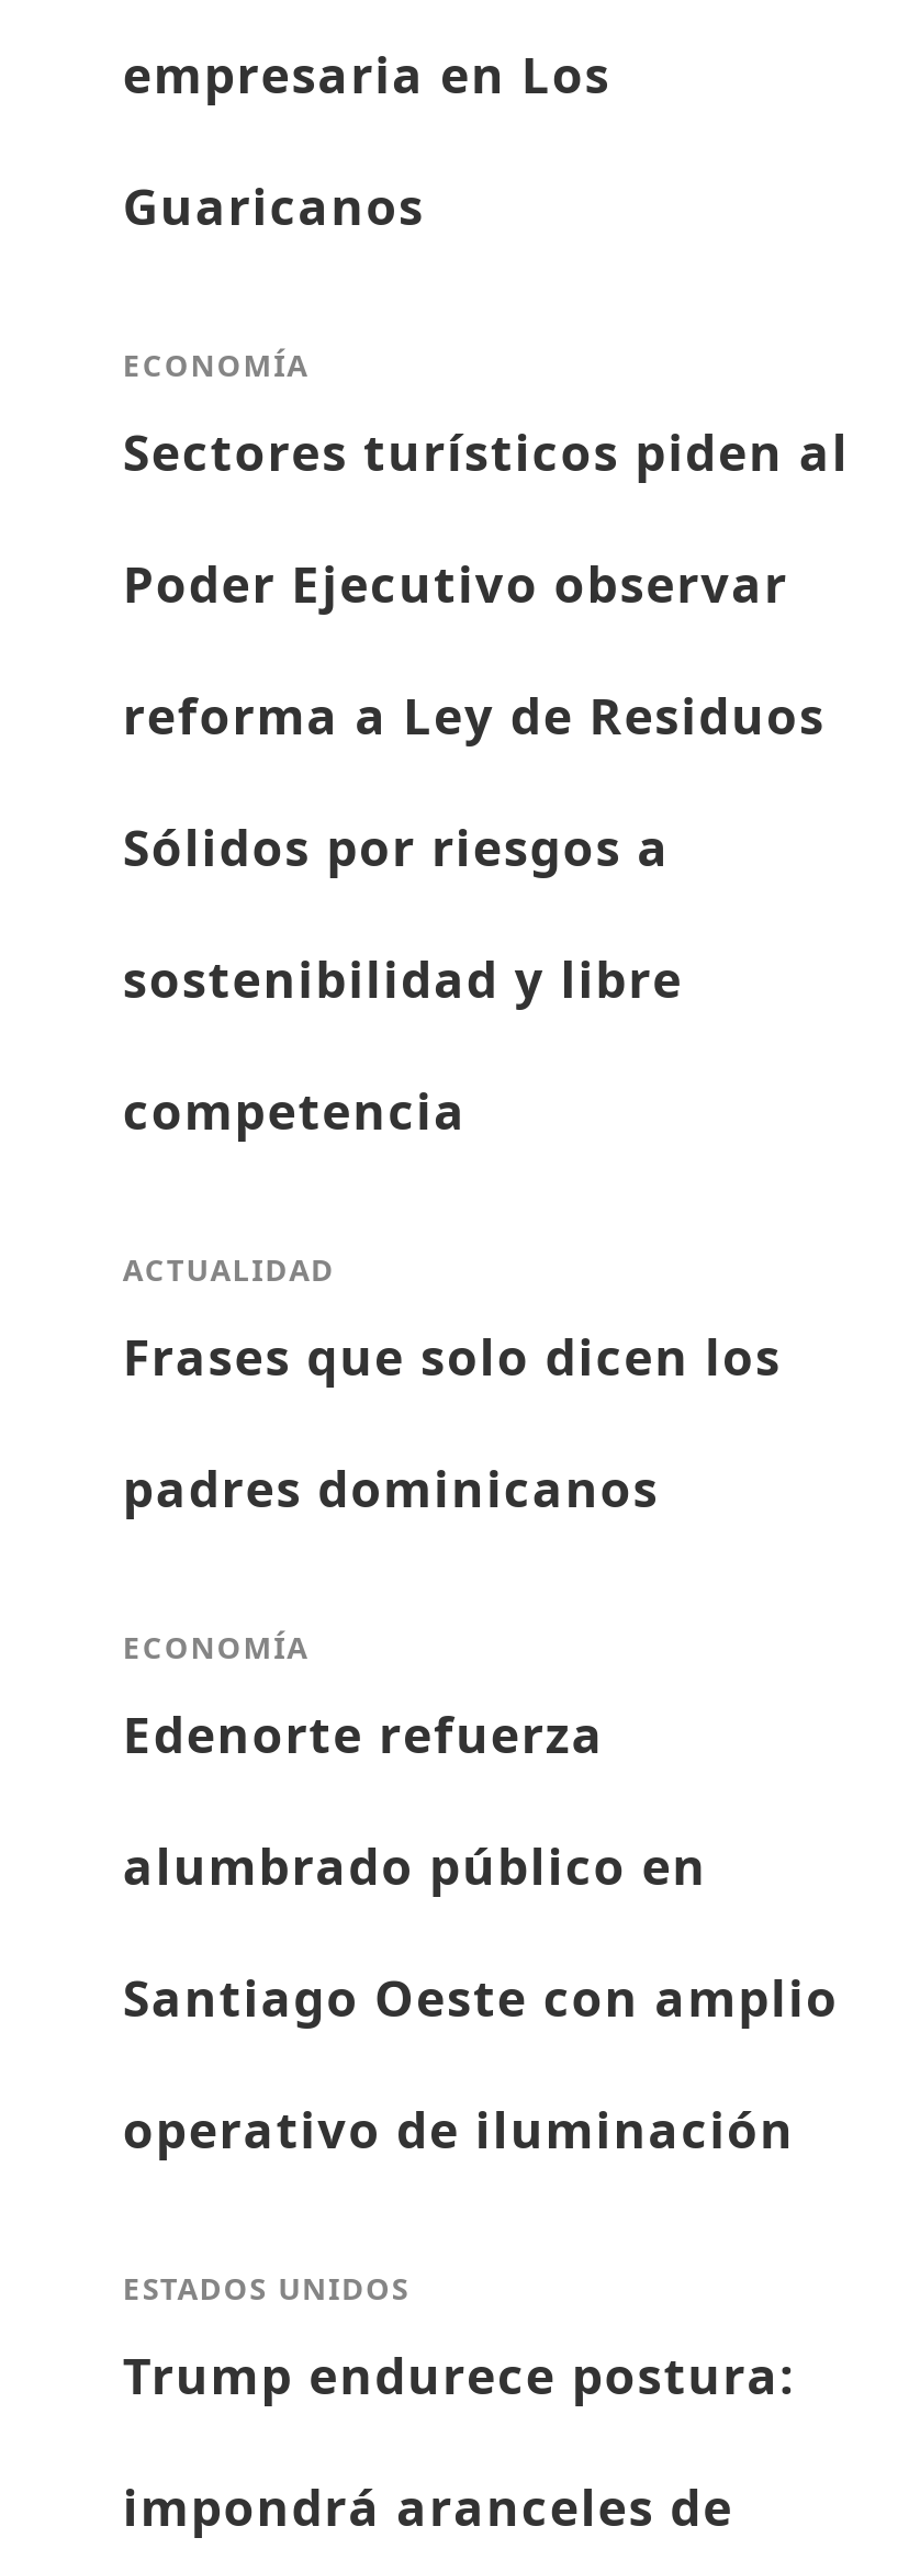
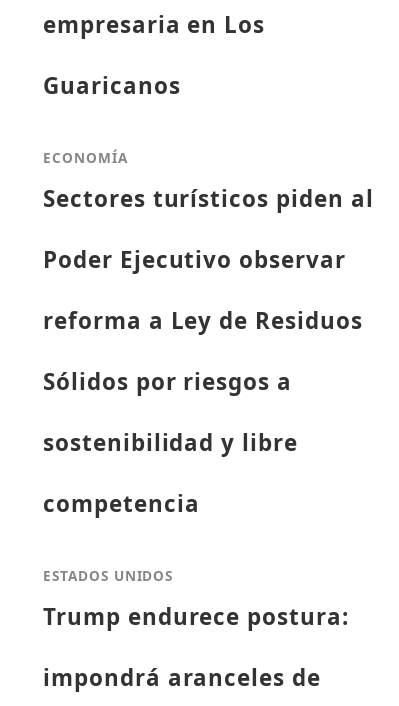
- ACTUALIDAD
- Frases que solo dicen los
- padres dominicanos
- ECONOMÍA
- Edenorte refuerza
- alumbrado público en
- Santiago Oeste con amplio
- operativo de iluminación
